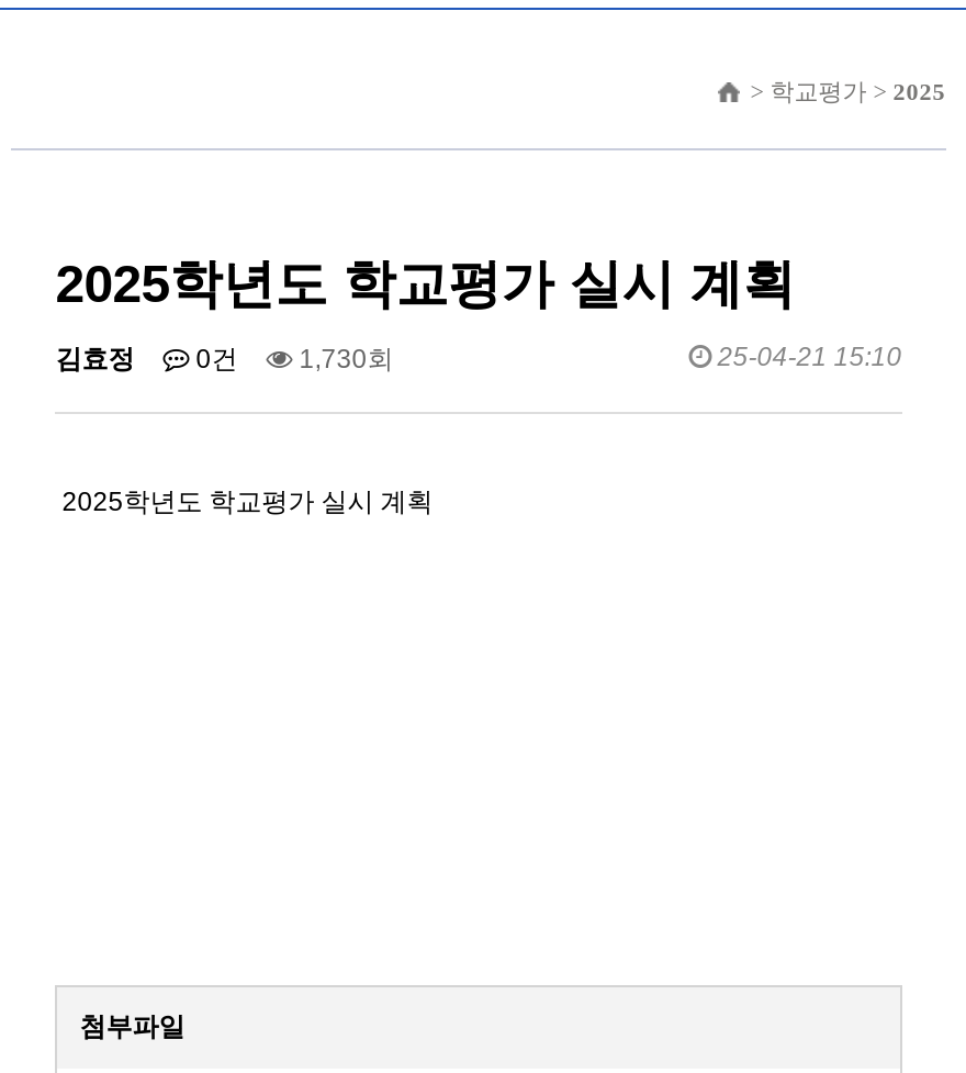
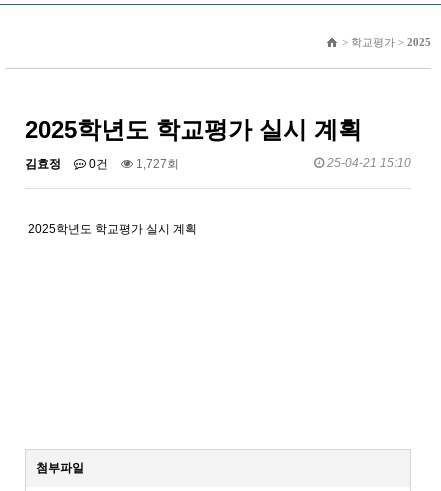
- 김효정 0건 1,730회
+ 김효정 0건 1,727회
